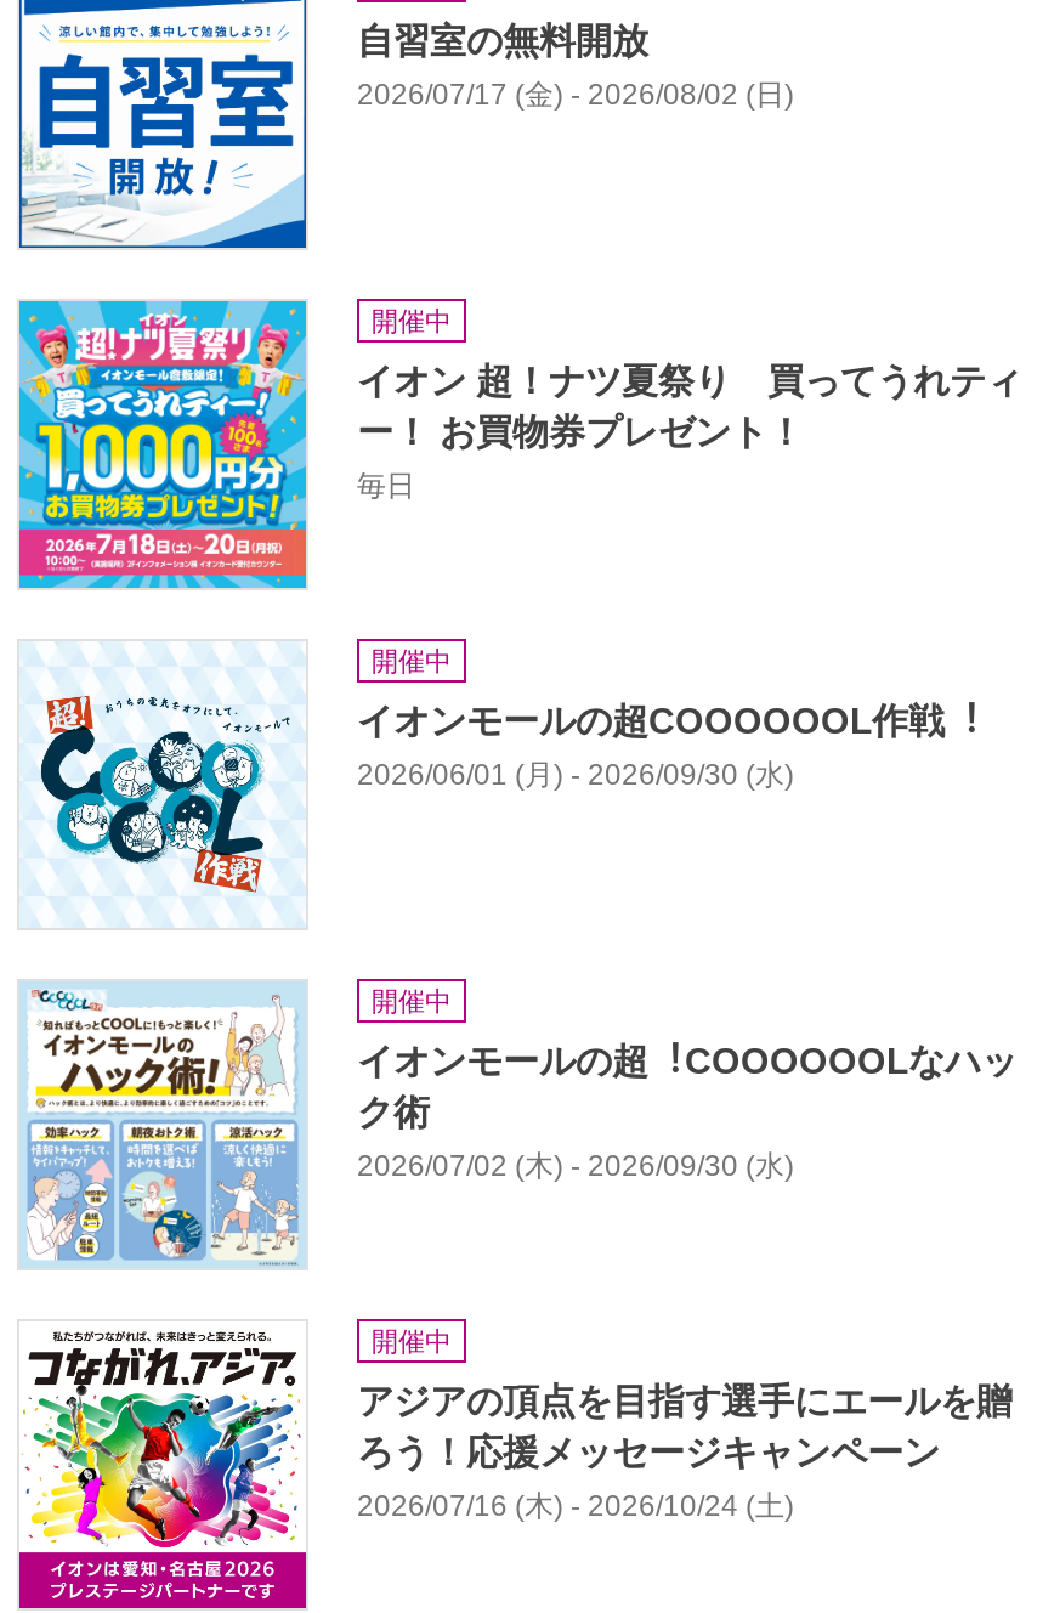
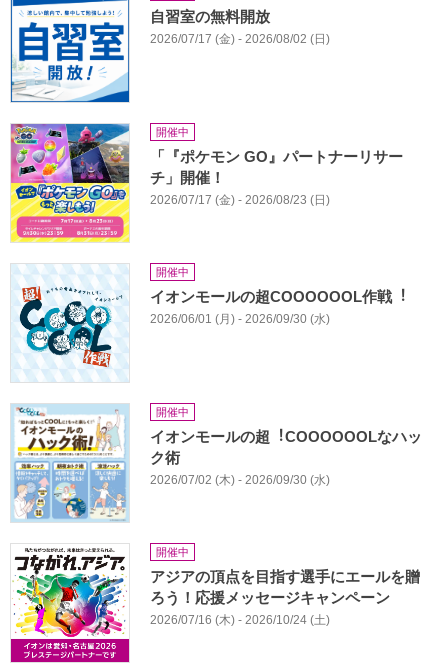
- [image]
- イオン 超！ナツ夏祭り 買ってうれティ
- ー！ お買物券プレゼント！
- 毎日
+ [image]
+ 「『ポケモン GO』パートナーリサー
+ チ」開催！
+ 2026/07/17 (金) - 2026/08/23 (日)
